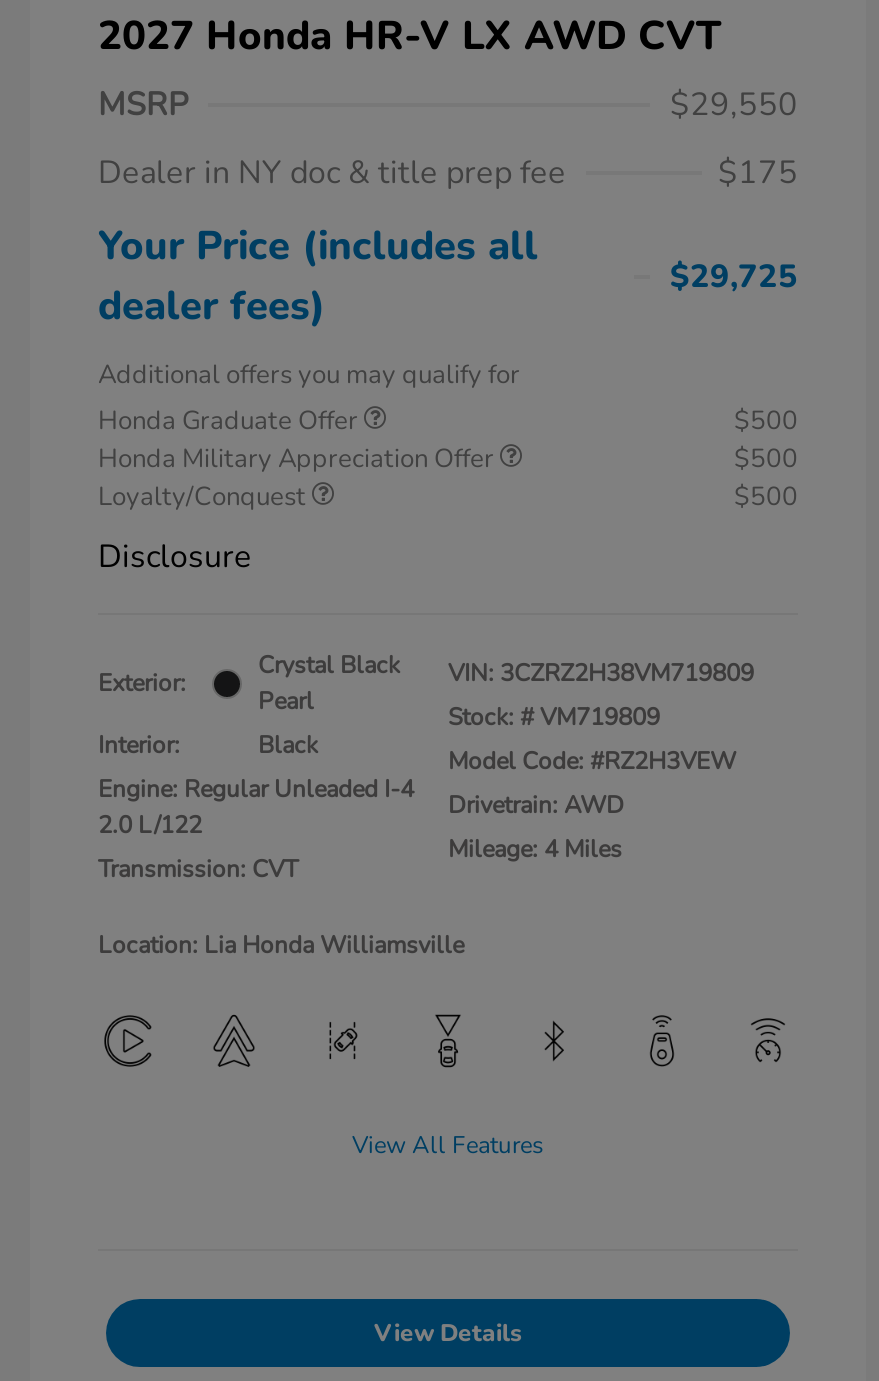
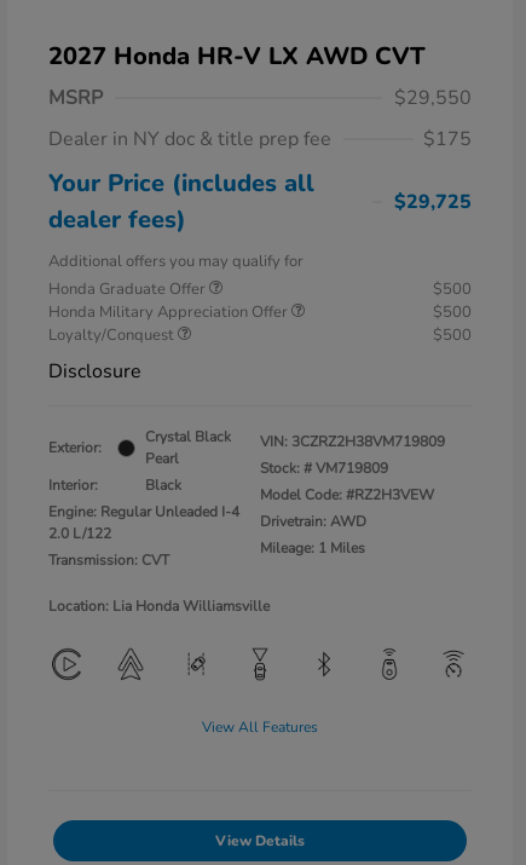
- Mileage: 4 Miles
+ Mileage: 1 Miles
